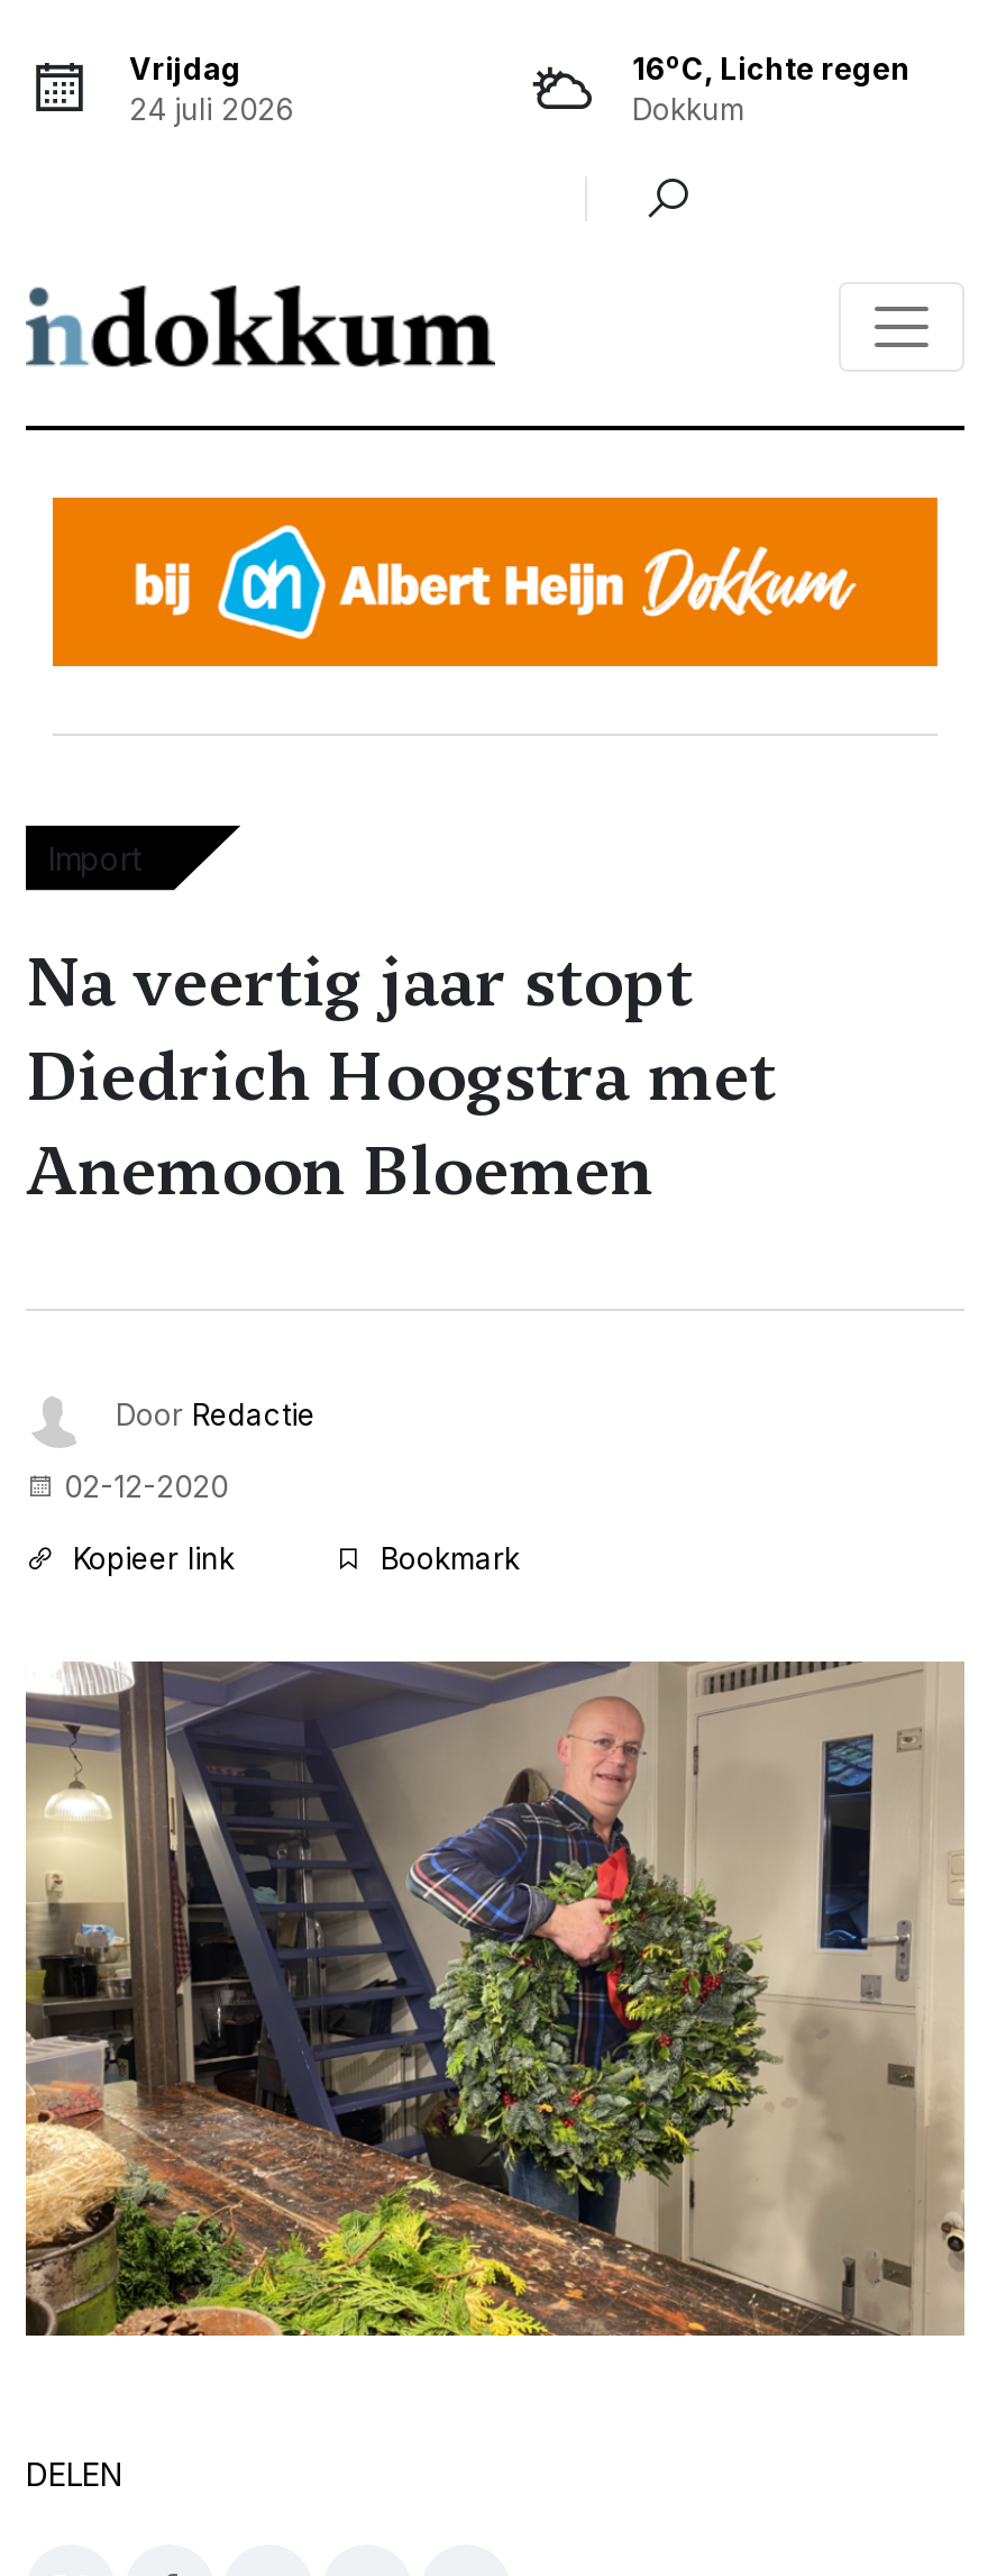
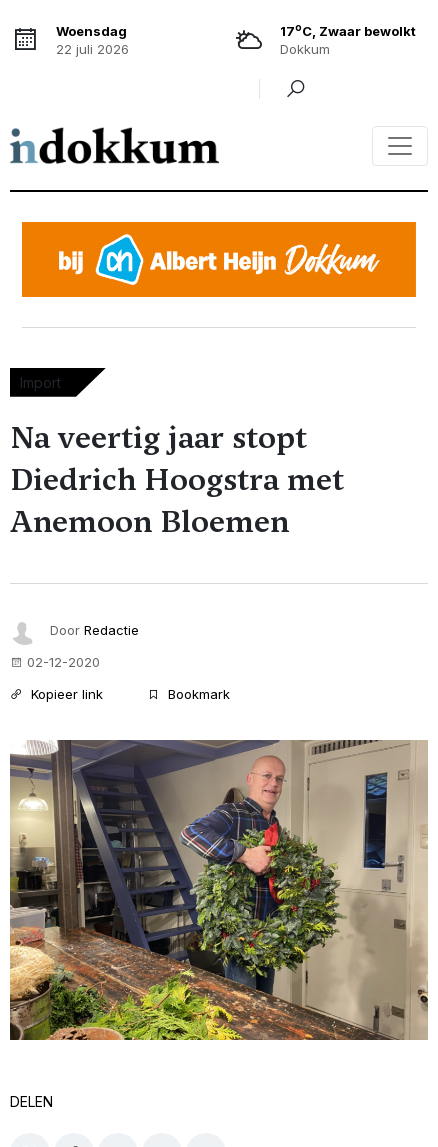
- Vrijdag
- 24 juli 2026
+ Woensdag
+ 22 juli 2026

- 16oC, Lichte regen
+ 17oC, Zwaar bewolkt
